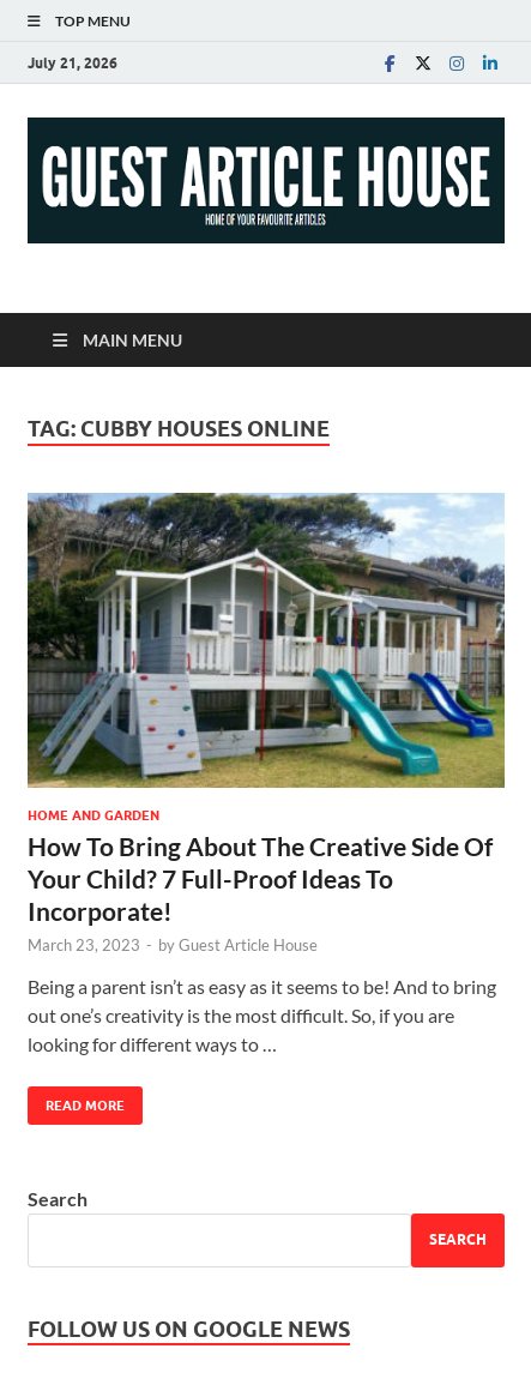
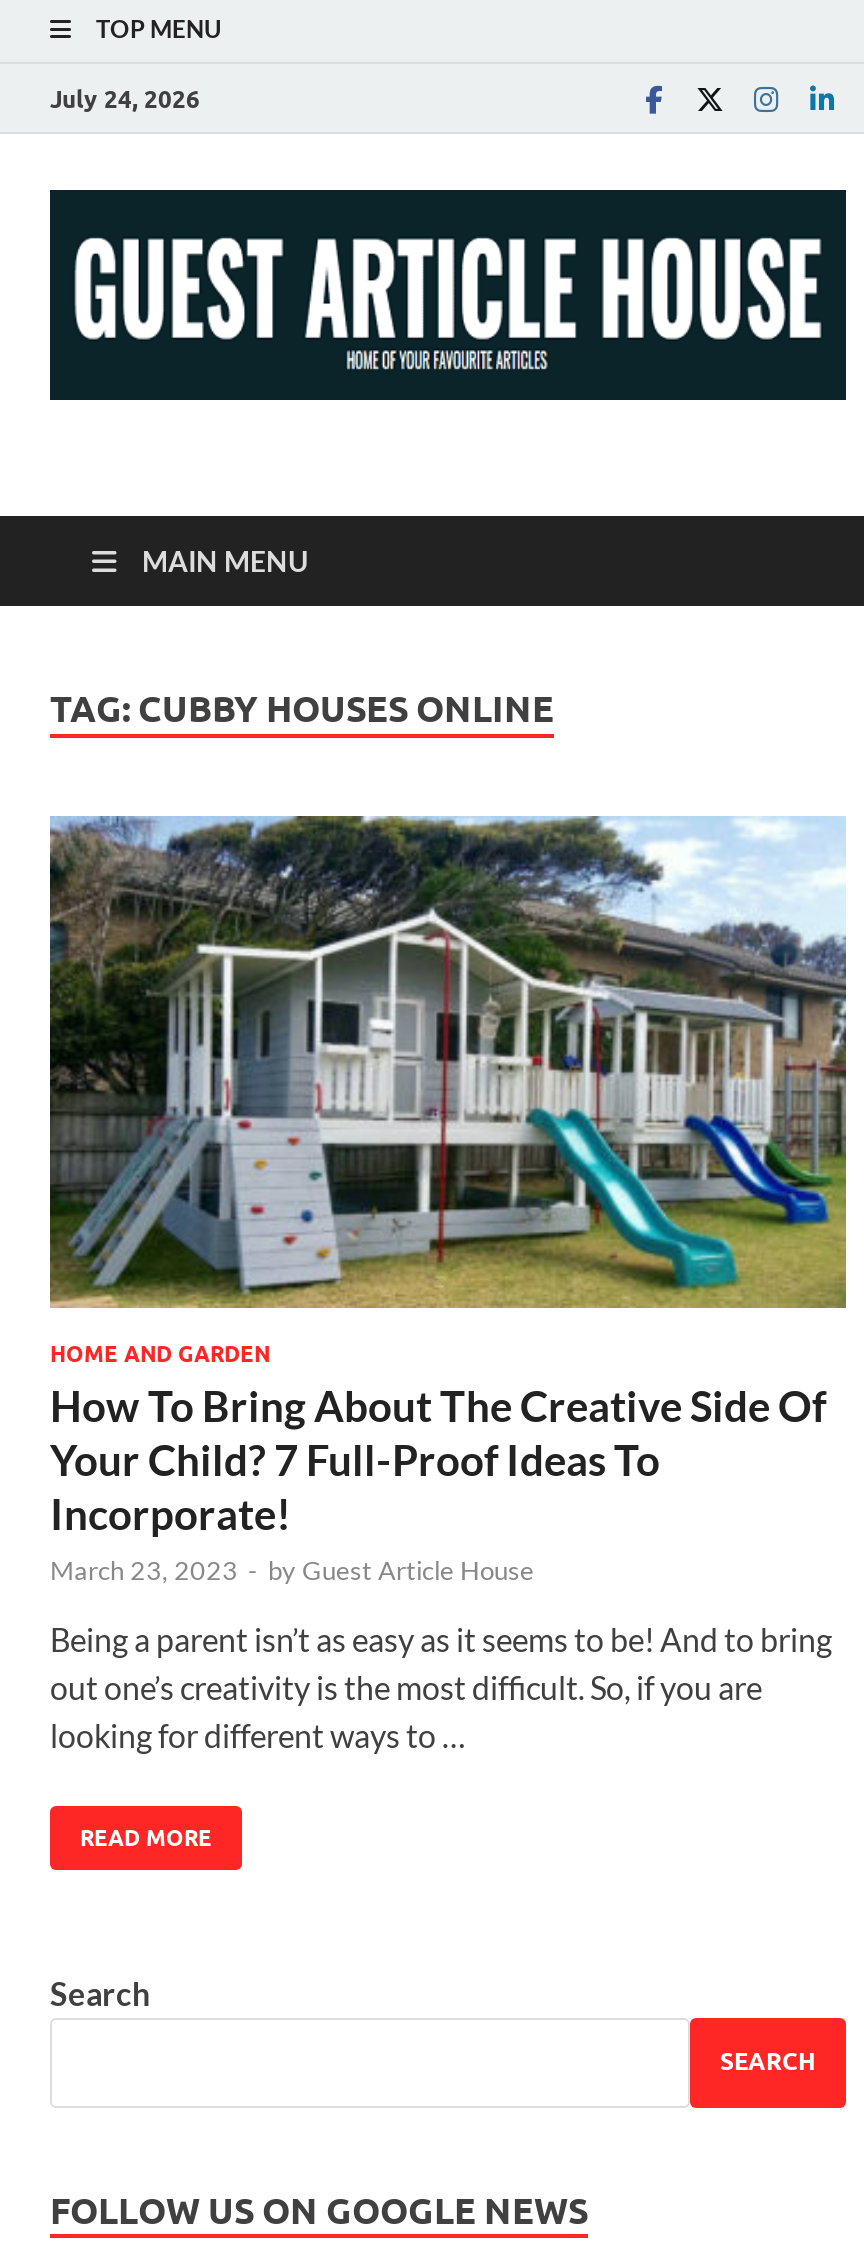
- July 21, 2026
+ July 24, 2026
